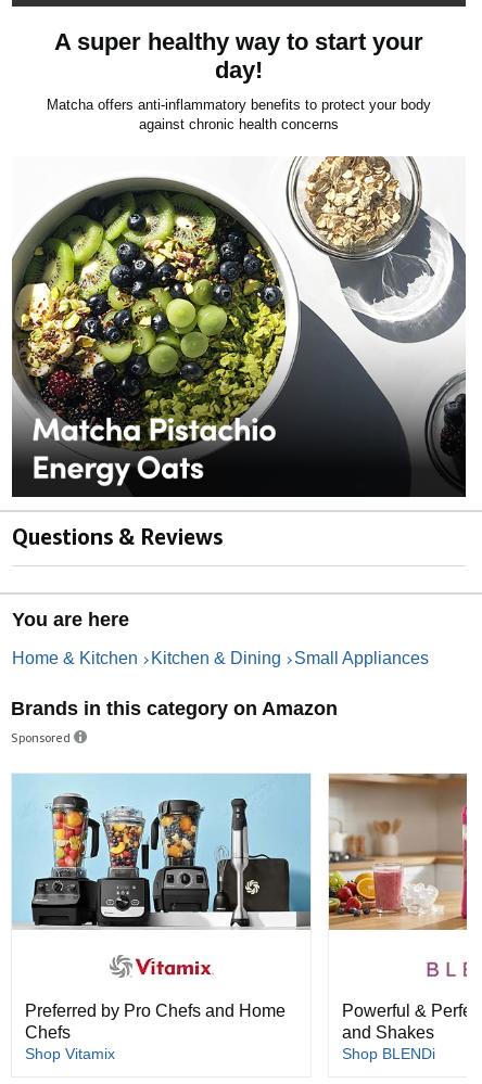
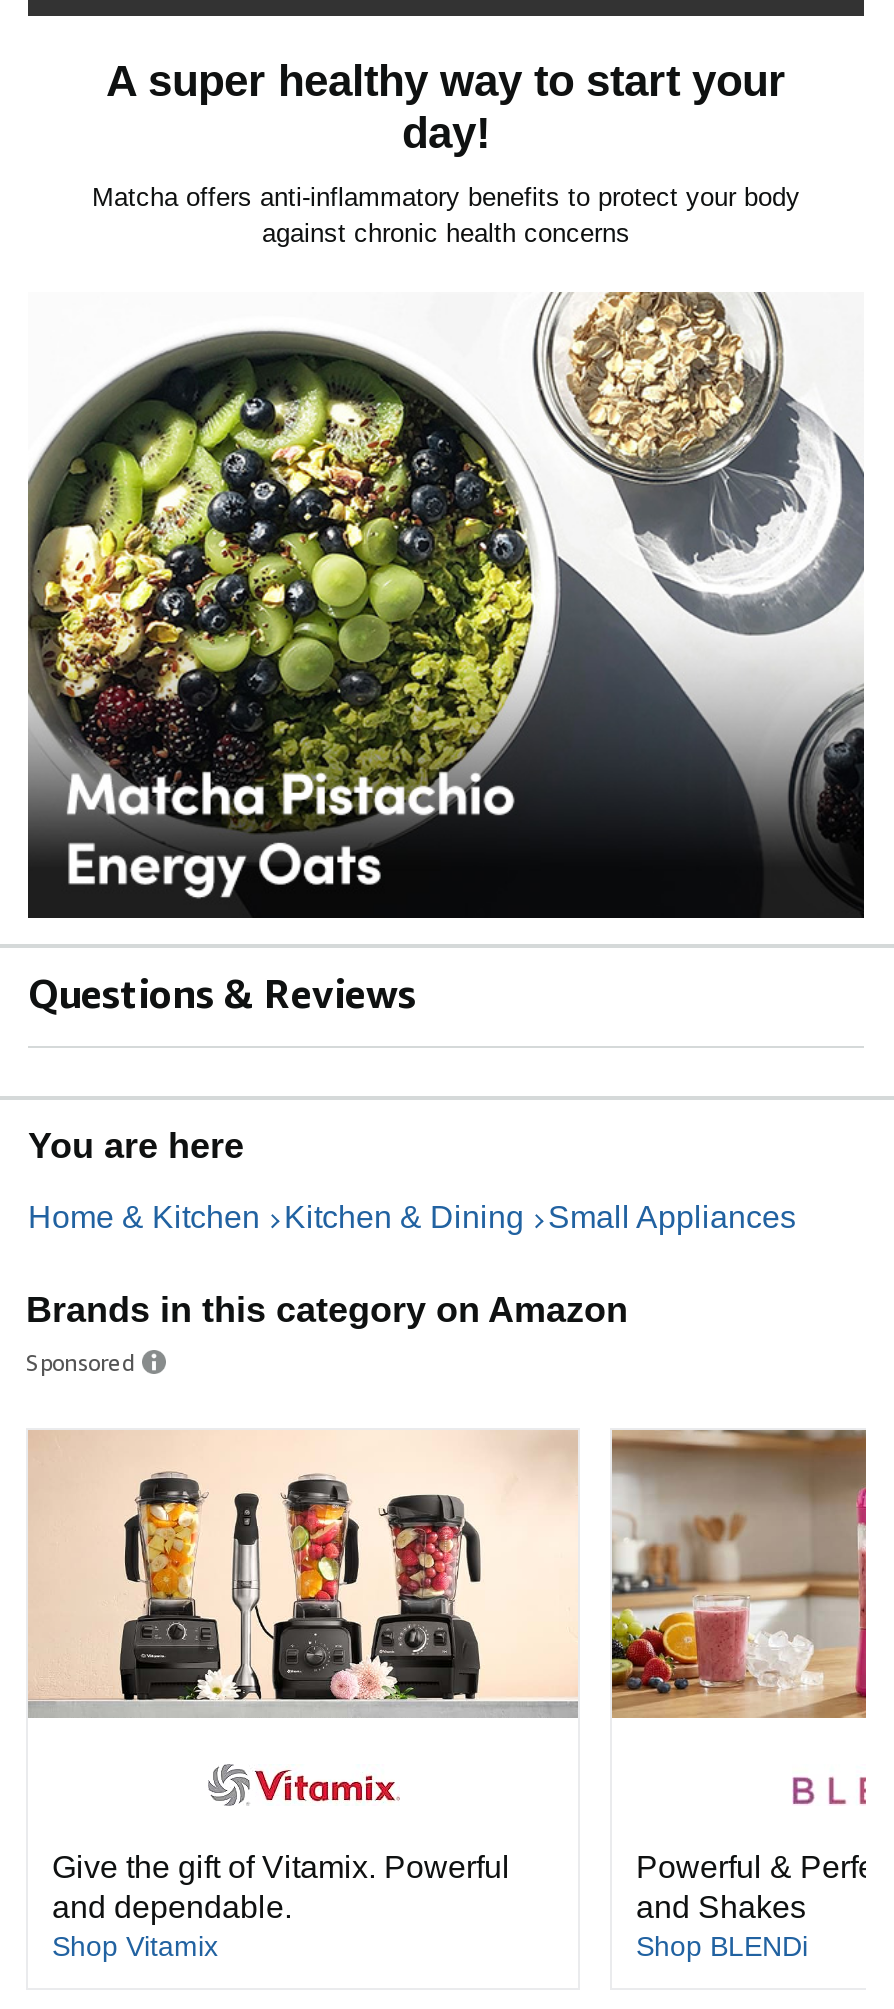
- [image]
+ [image]

- Preferred by Pro Chefs and Home
- Chefs
+ Give the gift of Vitamix. Powerful
+ and dependable.
